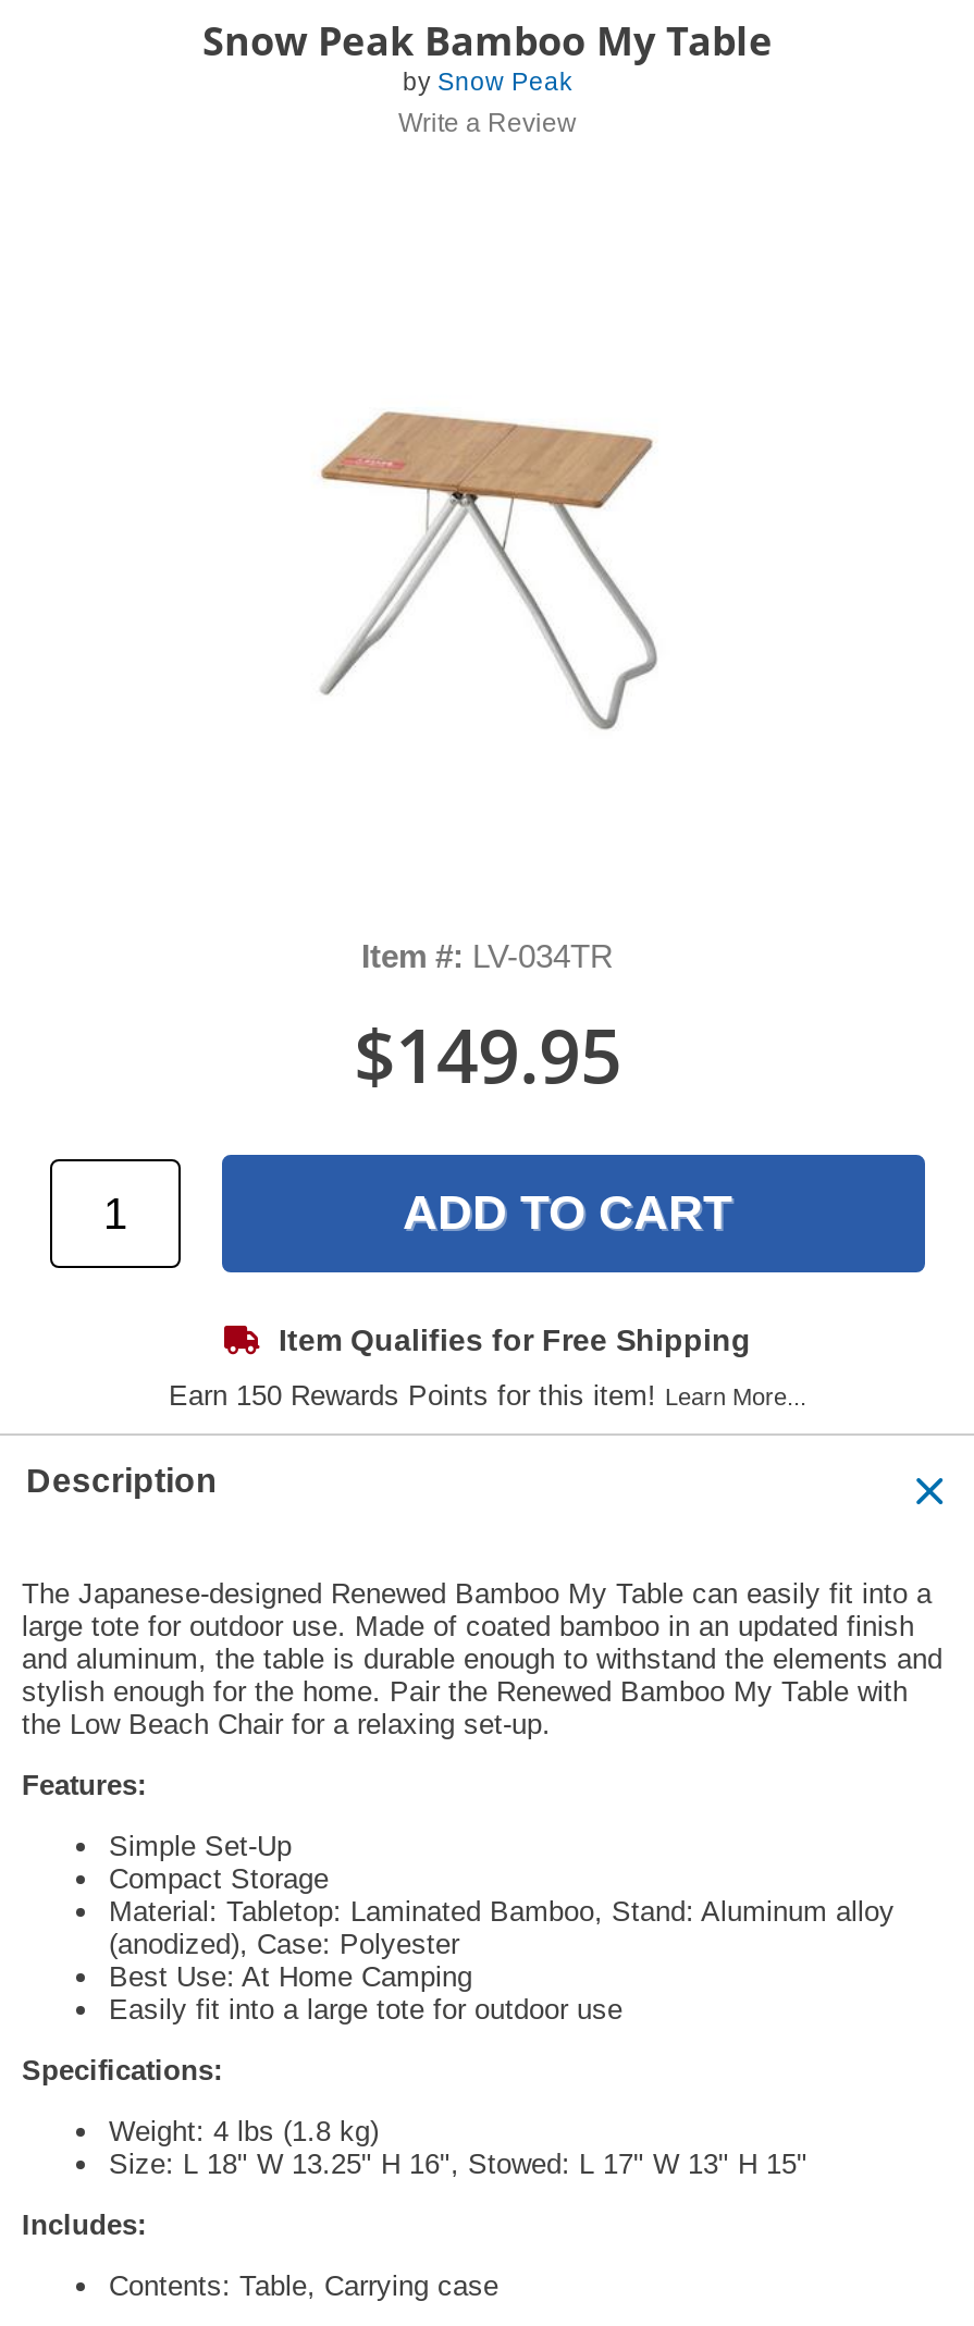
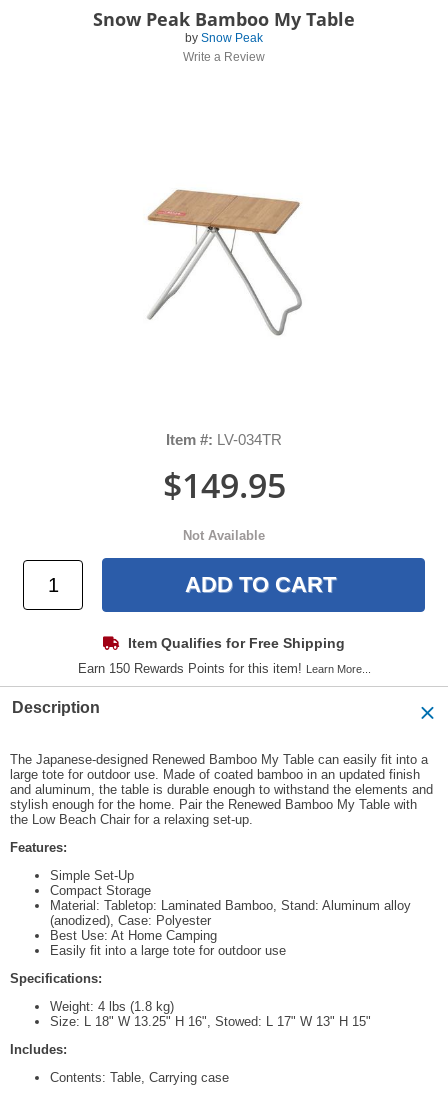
+ Not Available
